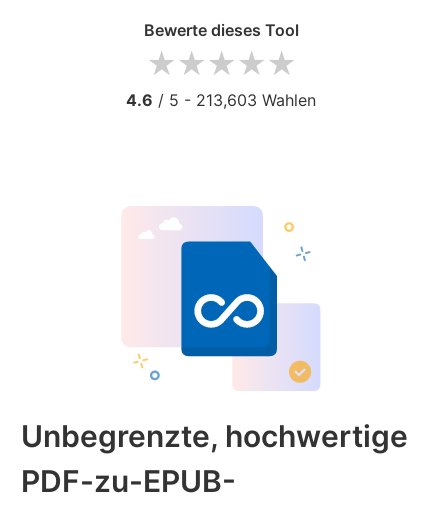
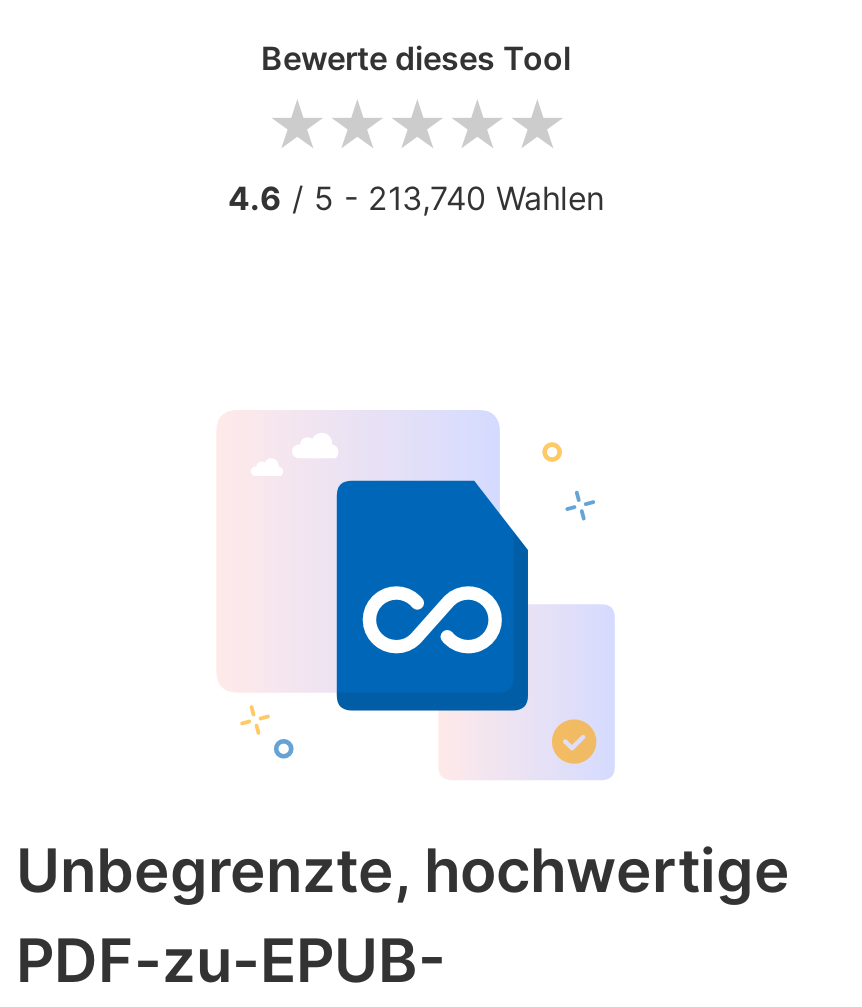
- 4.6 / 5 - 213,603 Wahlen
+ 4.6 / 5 - 213,740 Wahlen
